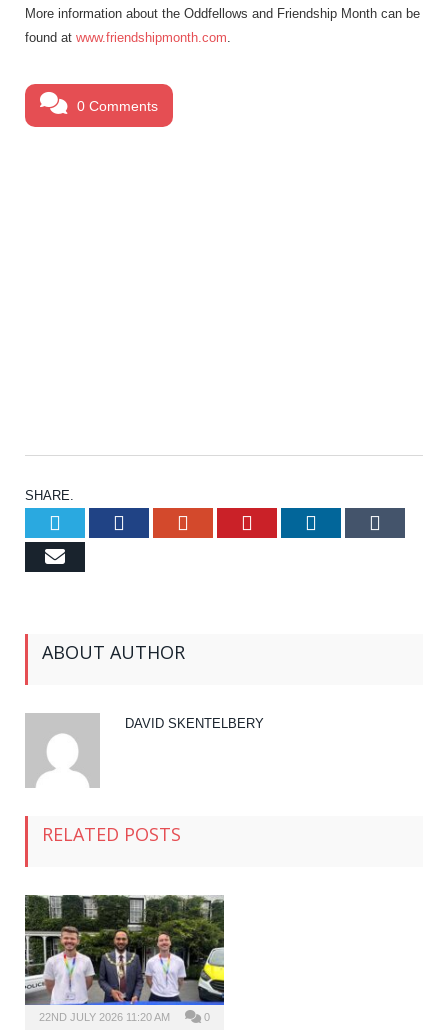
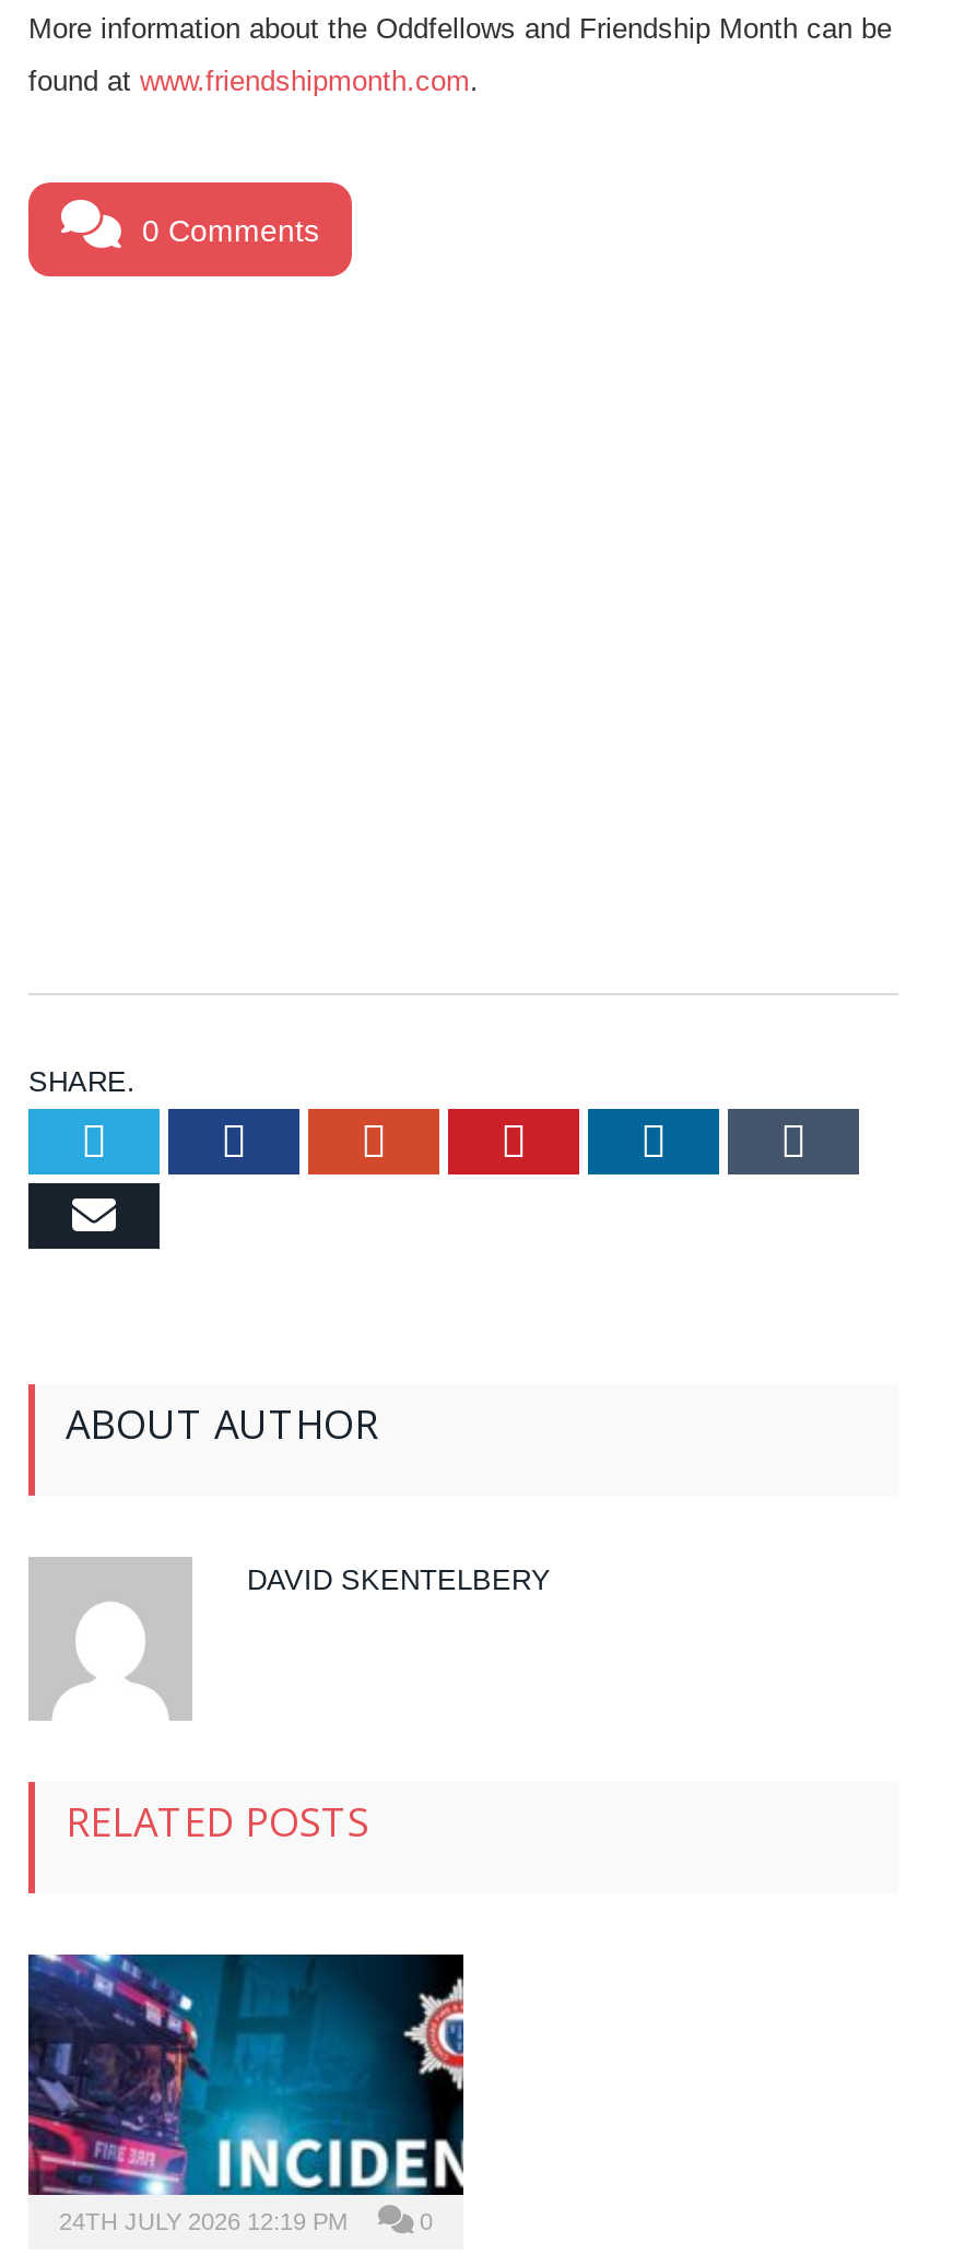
- [image]
- 22ND JULY 2026 11:20 AM
+ [image]
+ 24TH JULY 2026 12:19 PM
